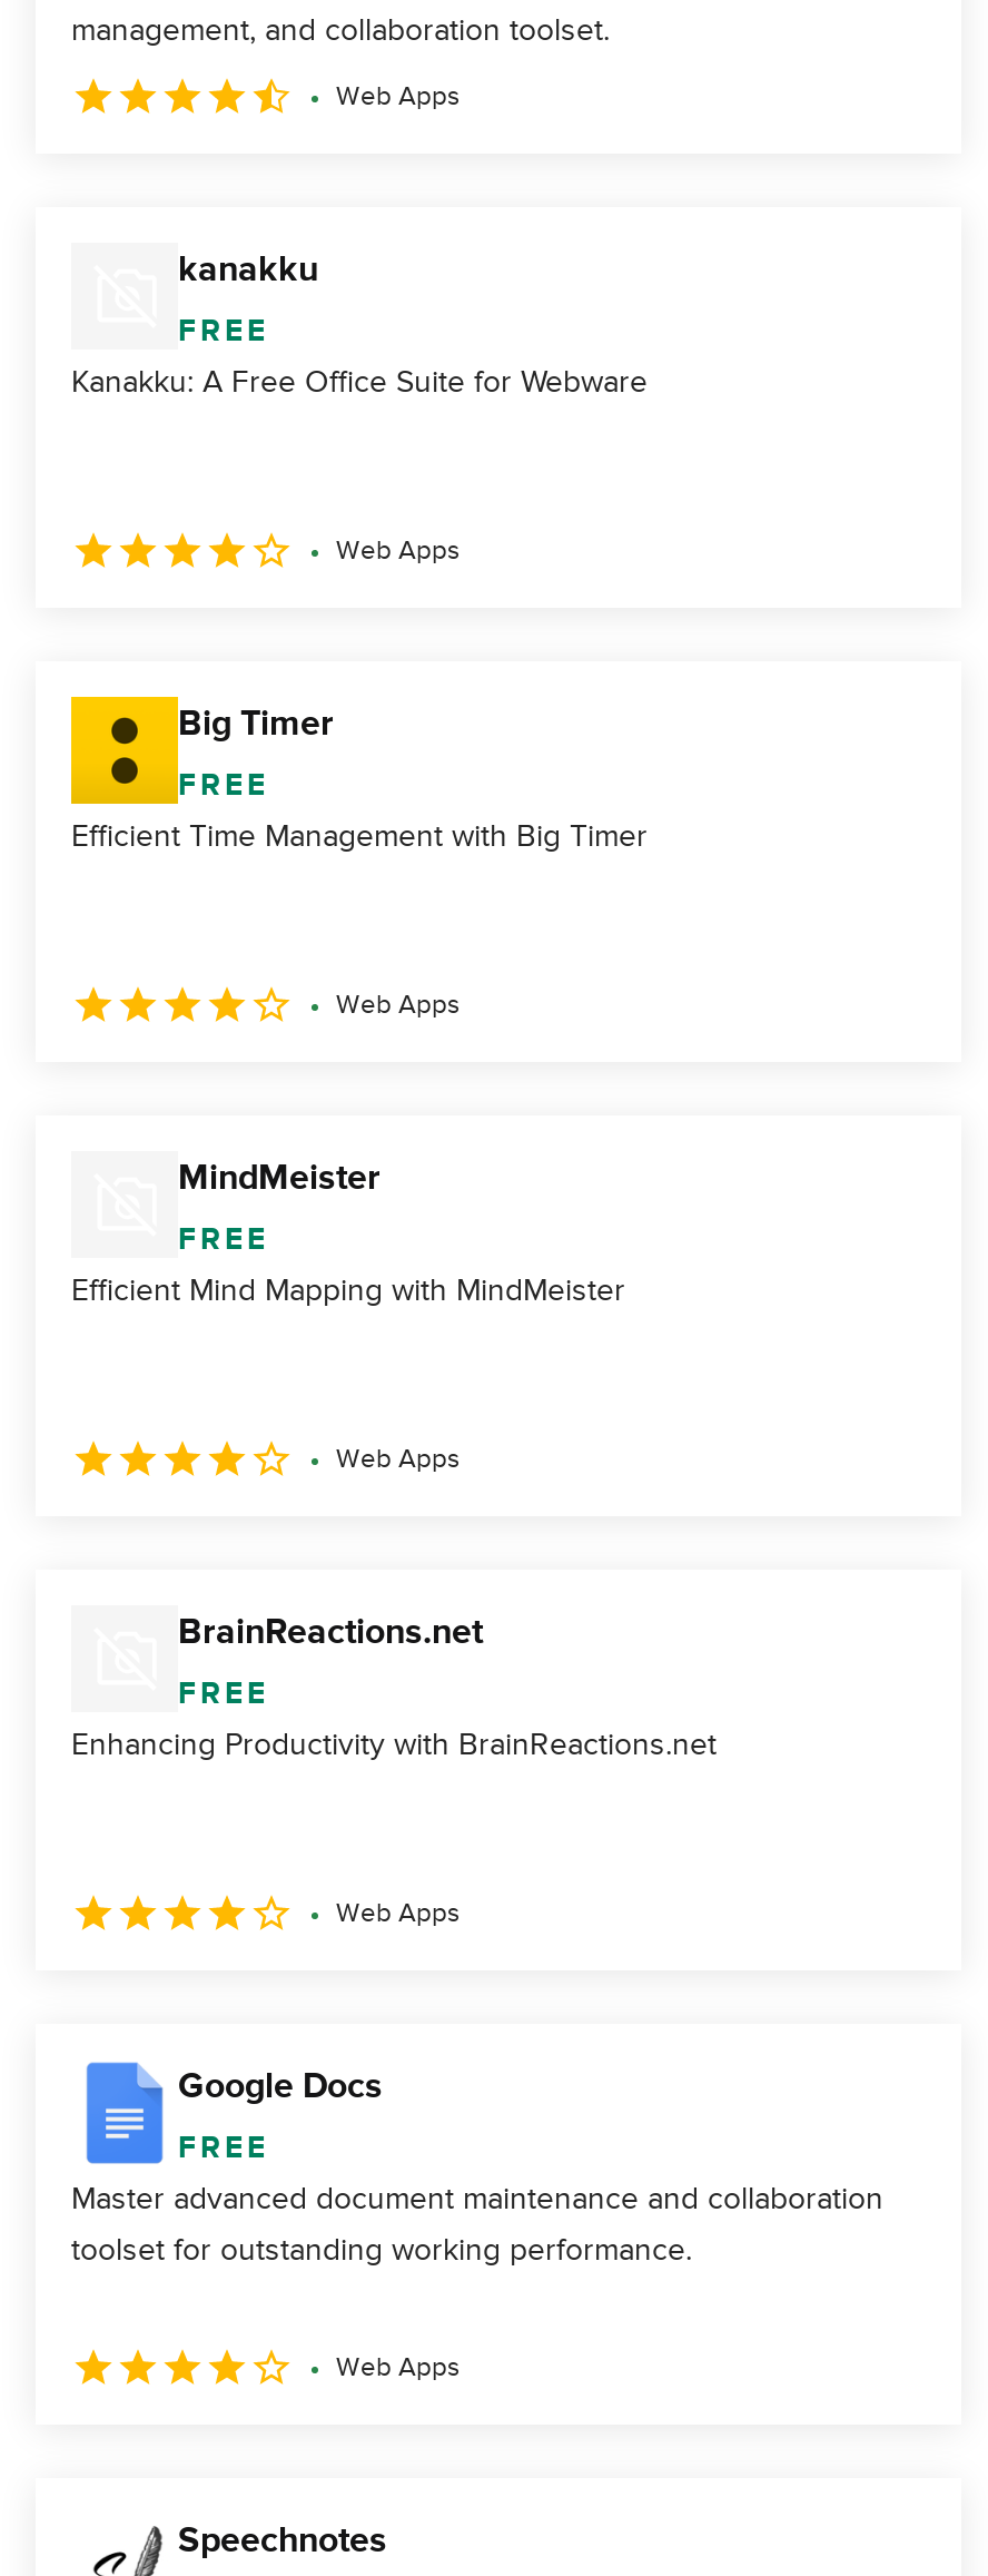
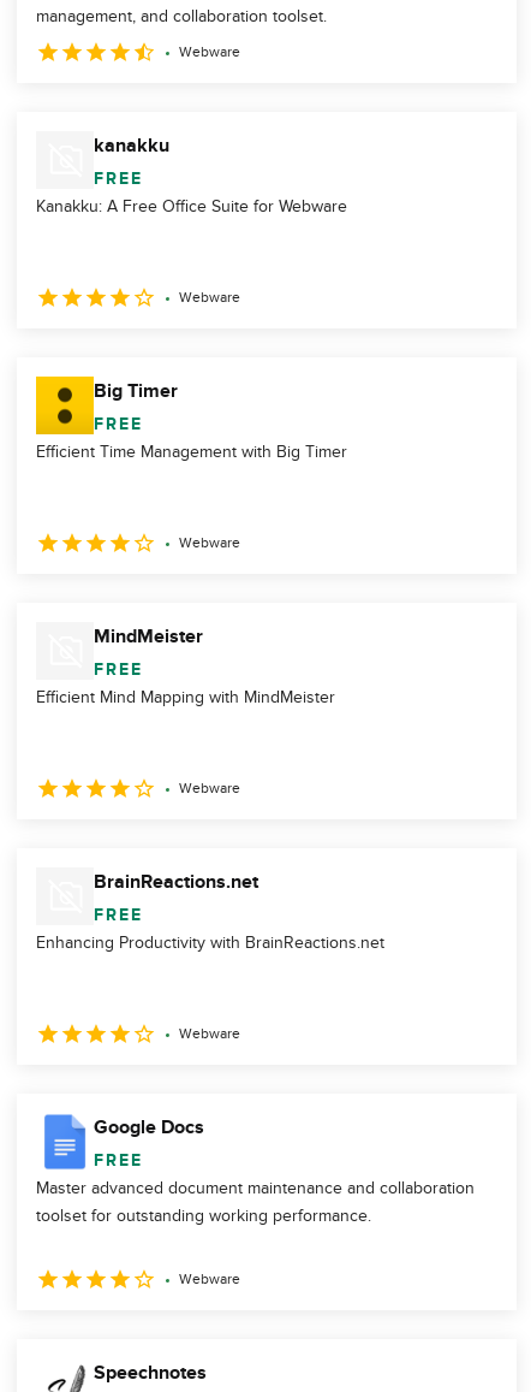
- Web Apps
+ Webware

- Web Apps
+ Webware

- Web Apps
+ Webware

- Web Apps
+ Webware

- Web Apps
+ Webware

- Web Apps
+ Webware
